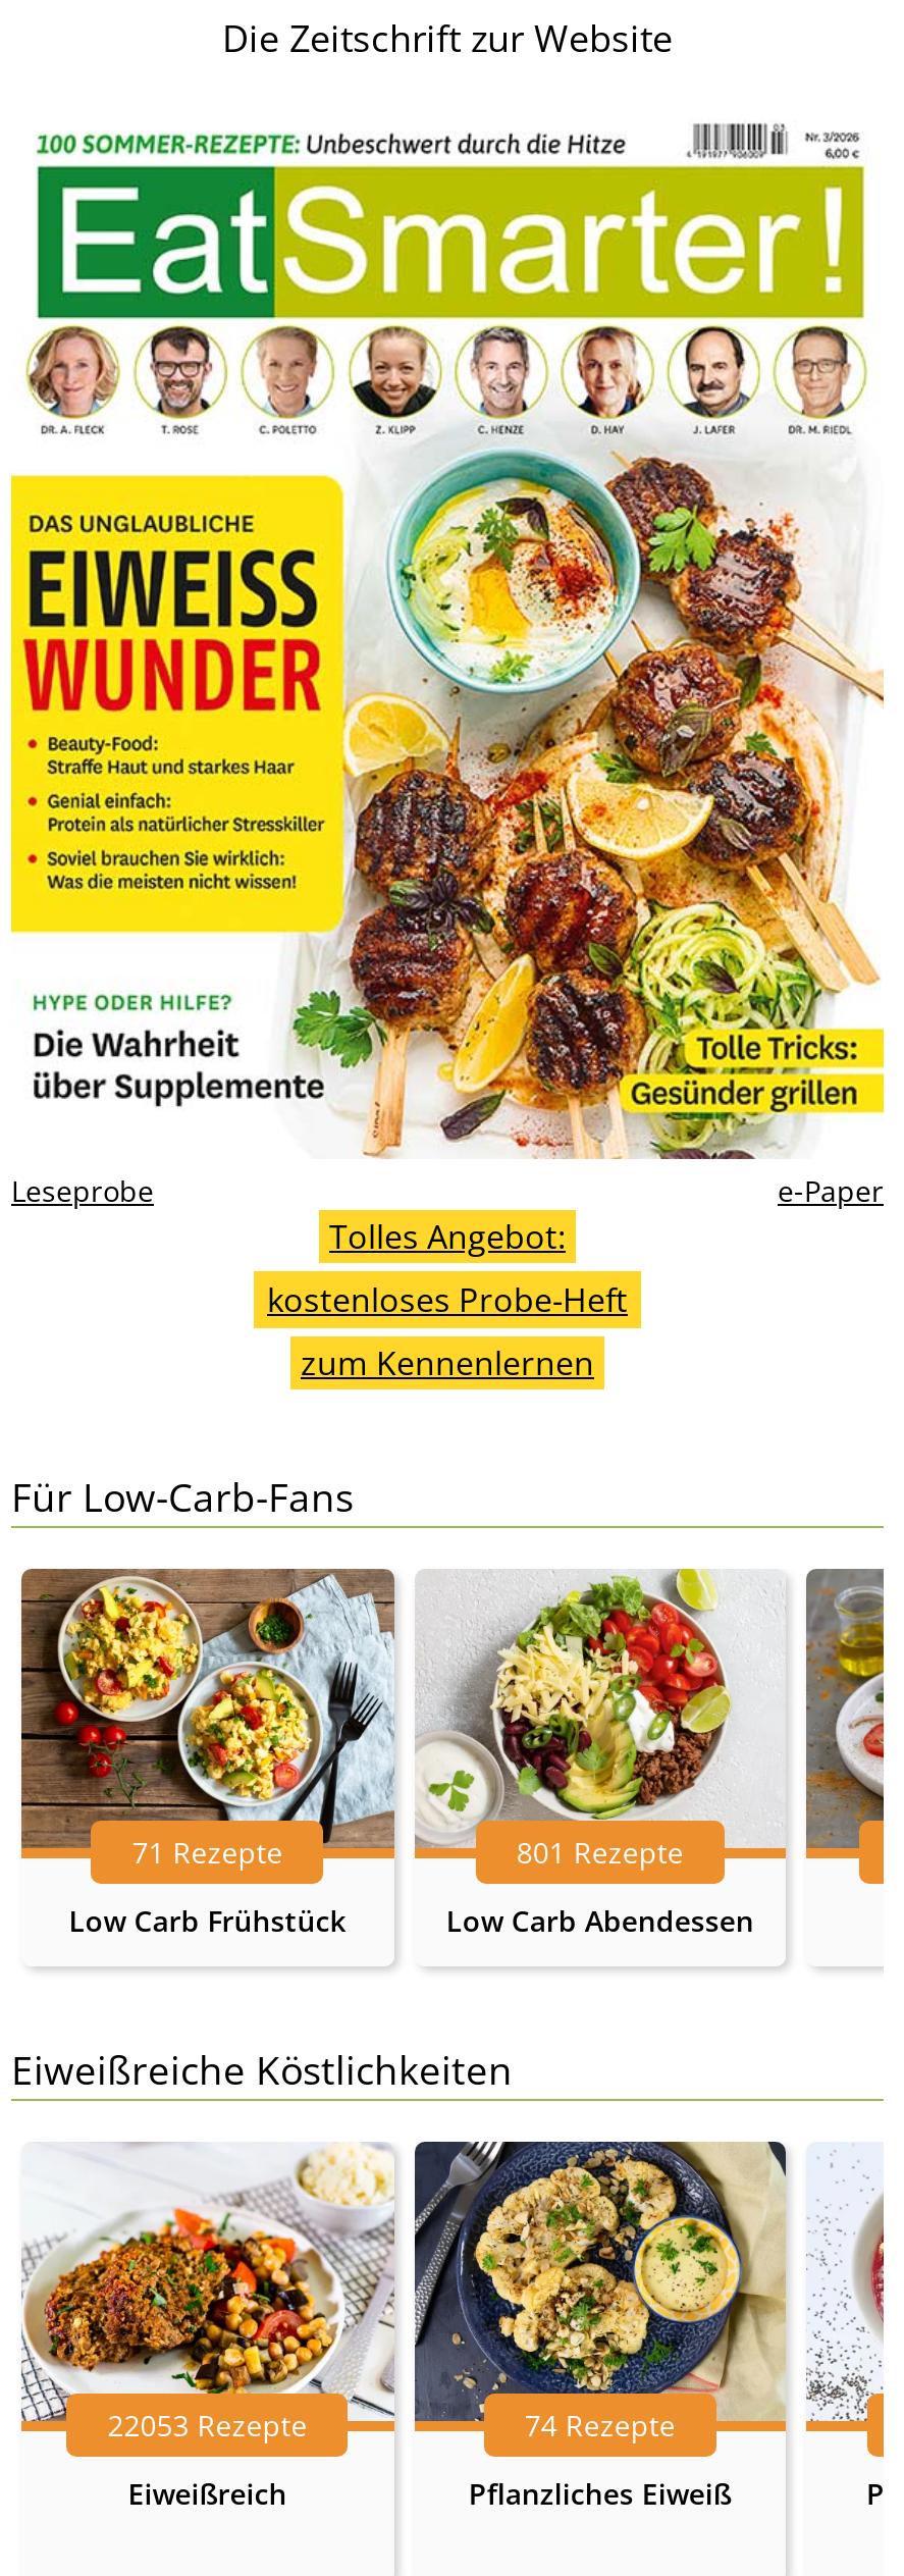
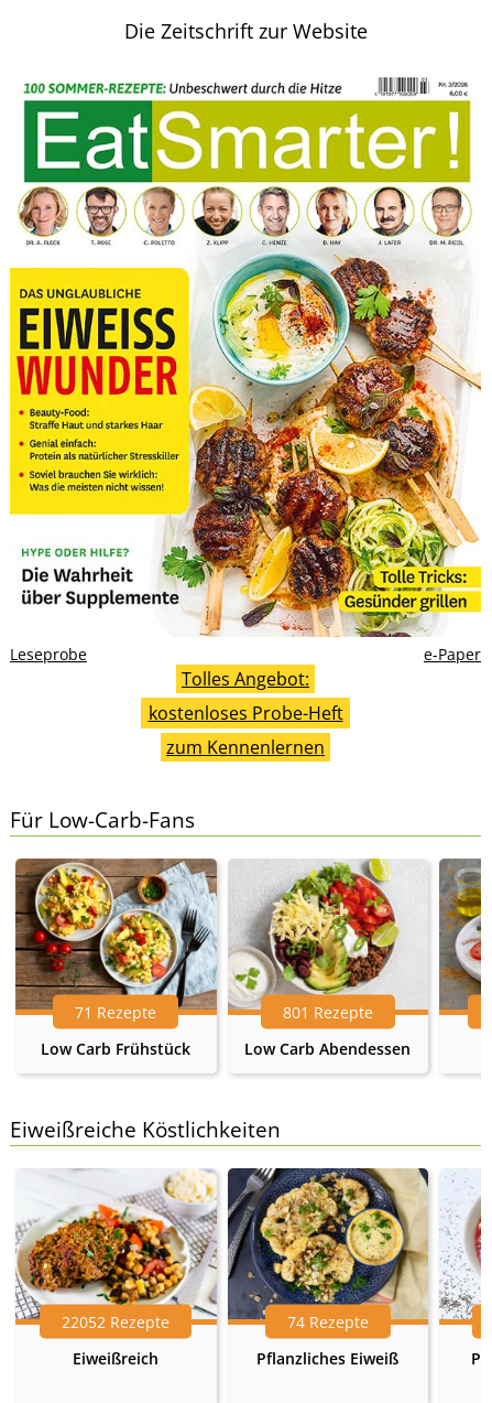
- 22053 Rezepte
+ 22052 Rezepte
